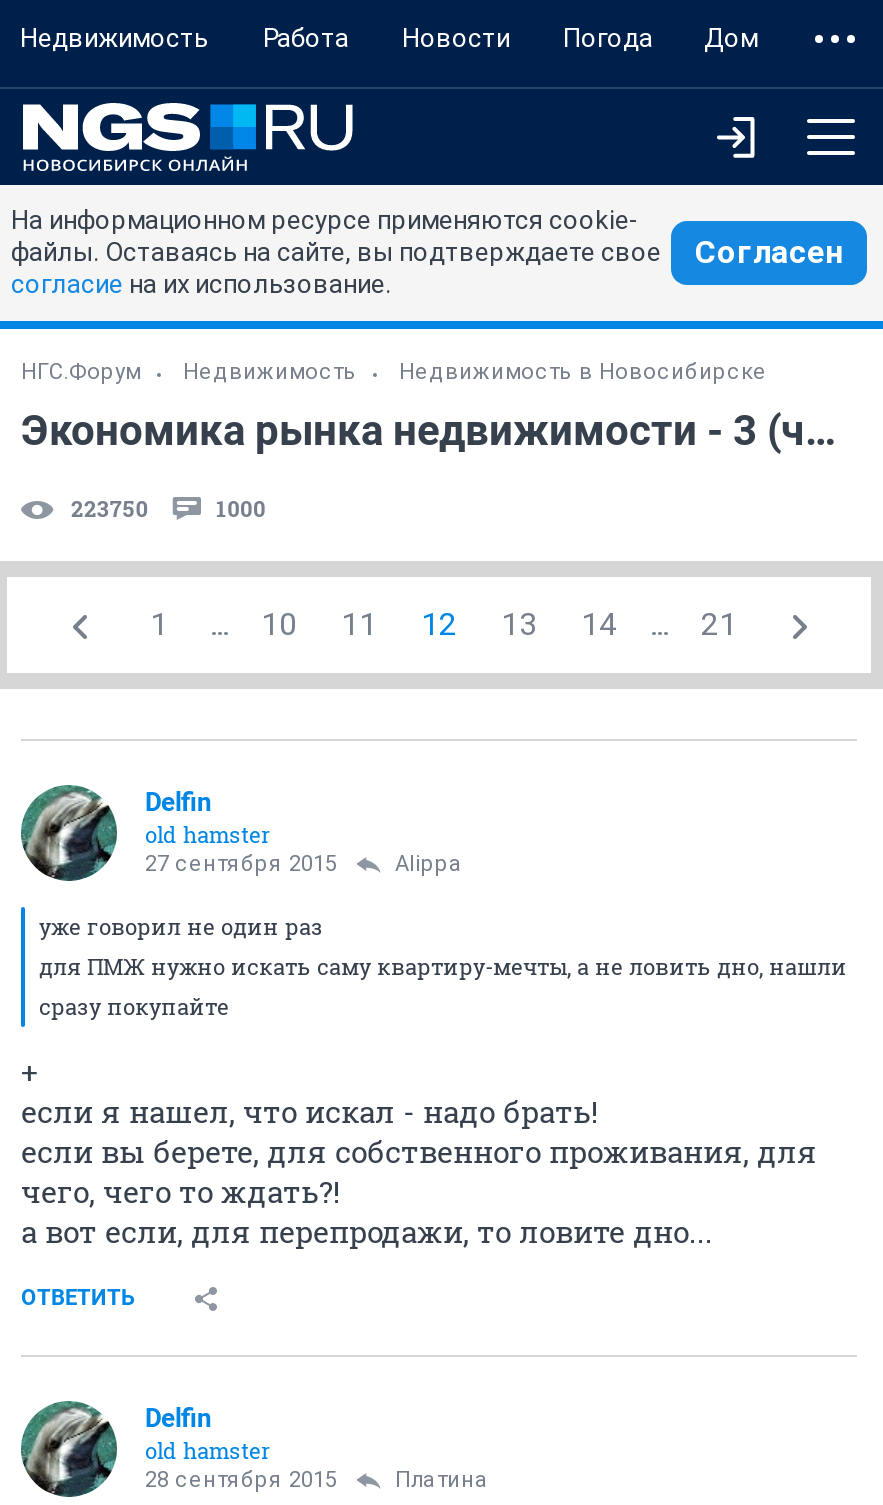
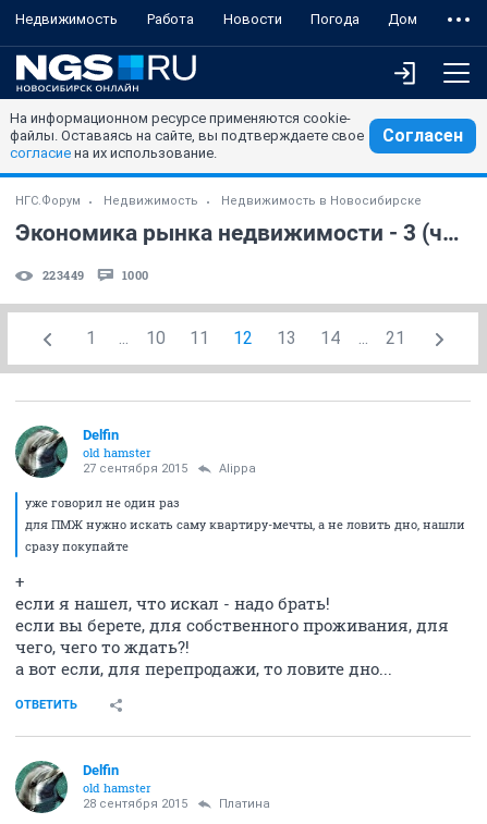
- 223750
+ 223449
